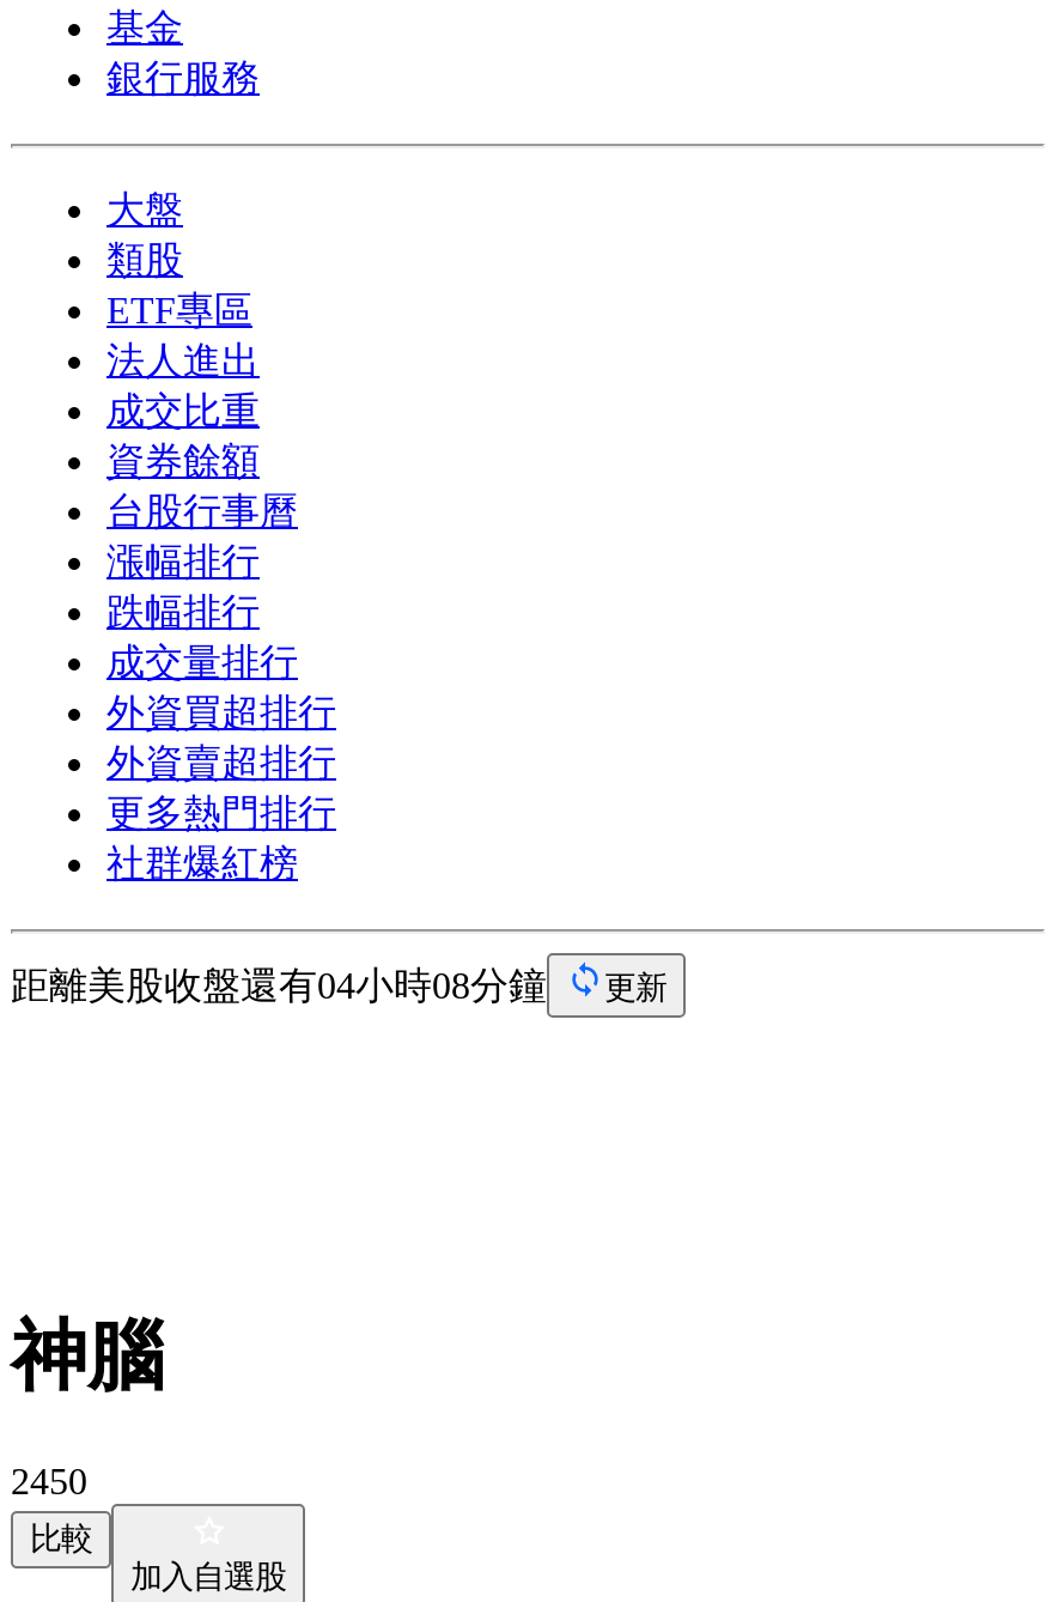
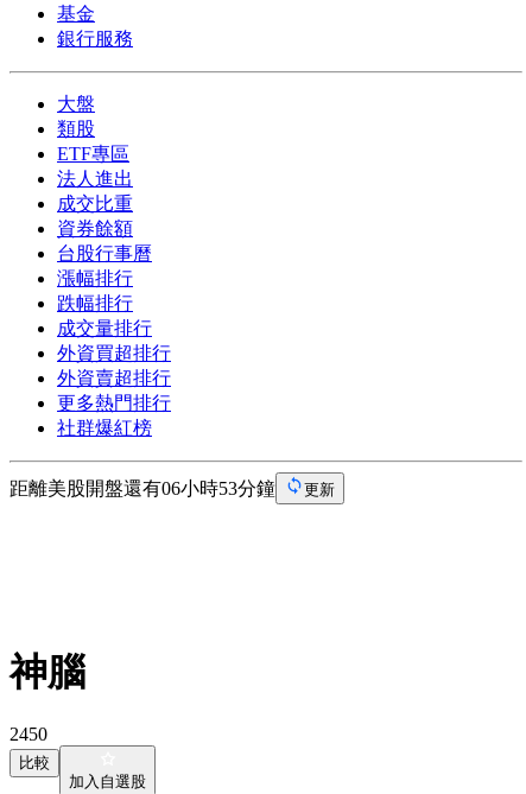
- 距離美股收盤還有04小時08分鐘
+ 距離美股開盤還有06小時53分鐘
